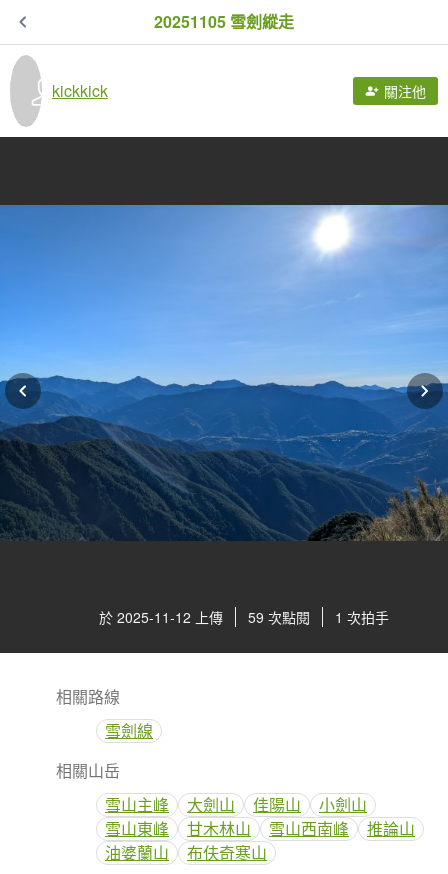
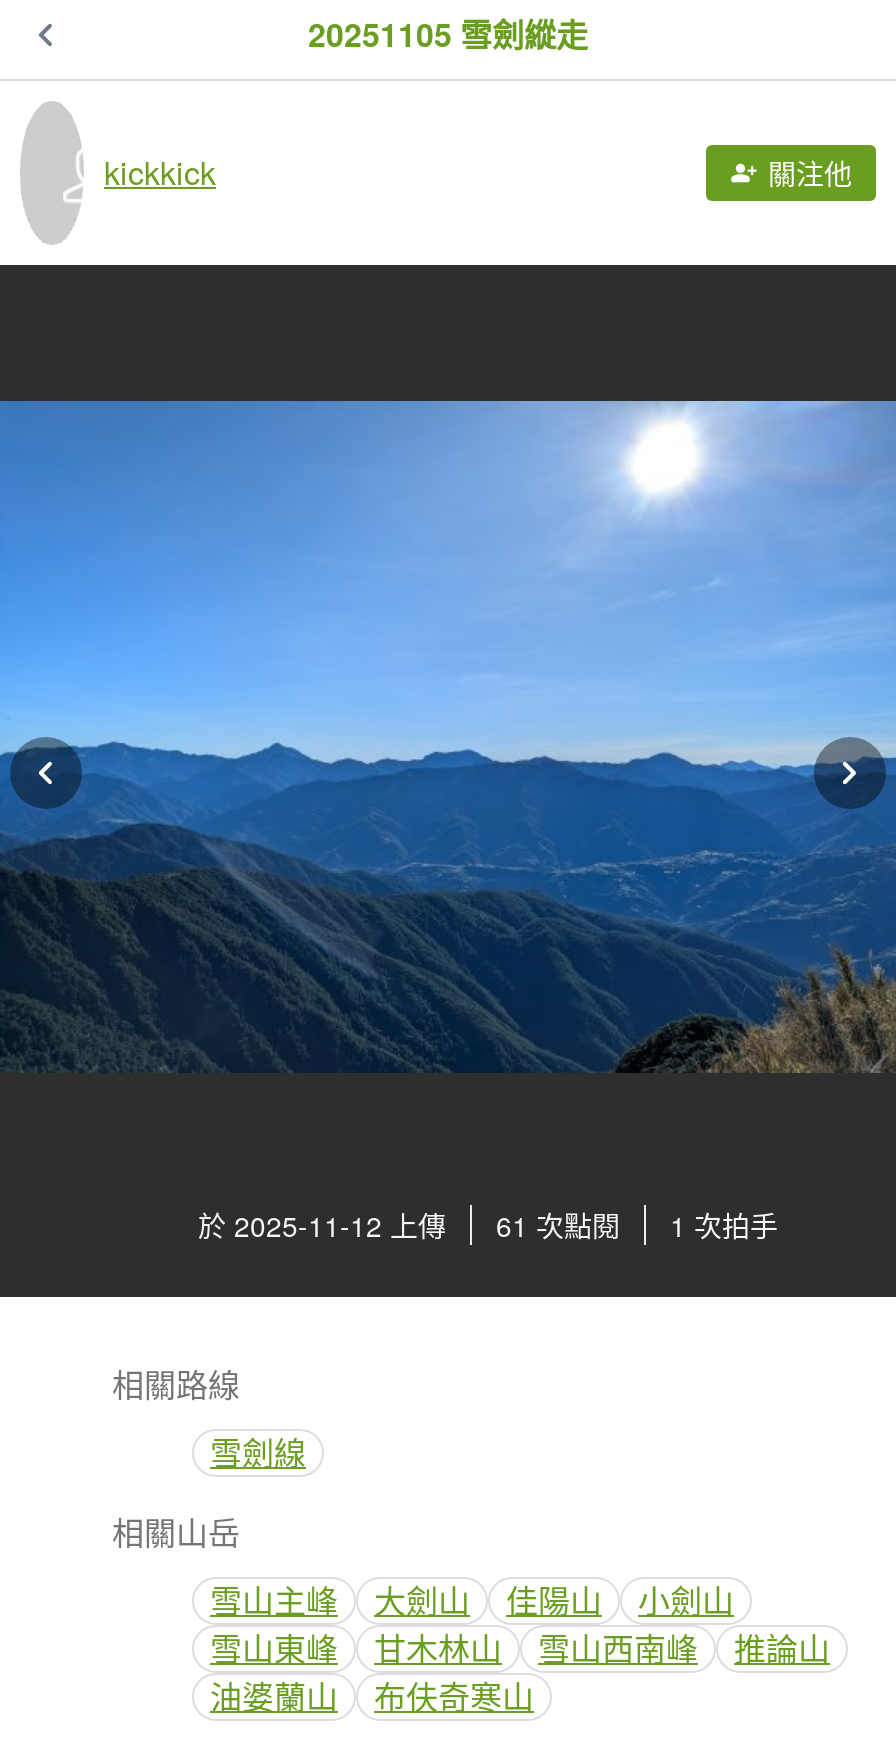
- 於 2025-11-12 上傳 59 次點閱 1 次拍手
+ 於 2025-11-12 上傳 61 次點閱 1 次拍手
